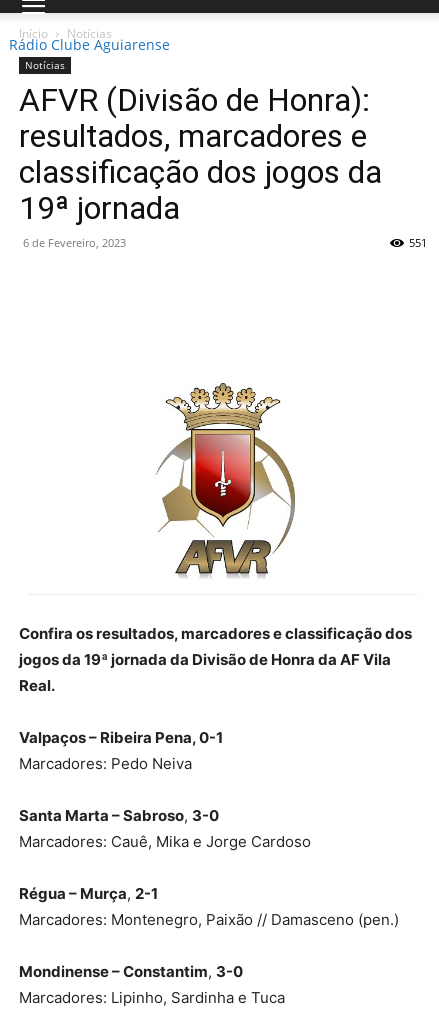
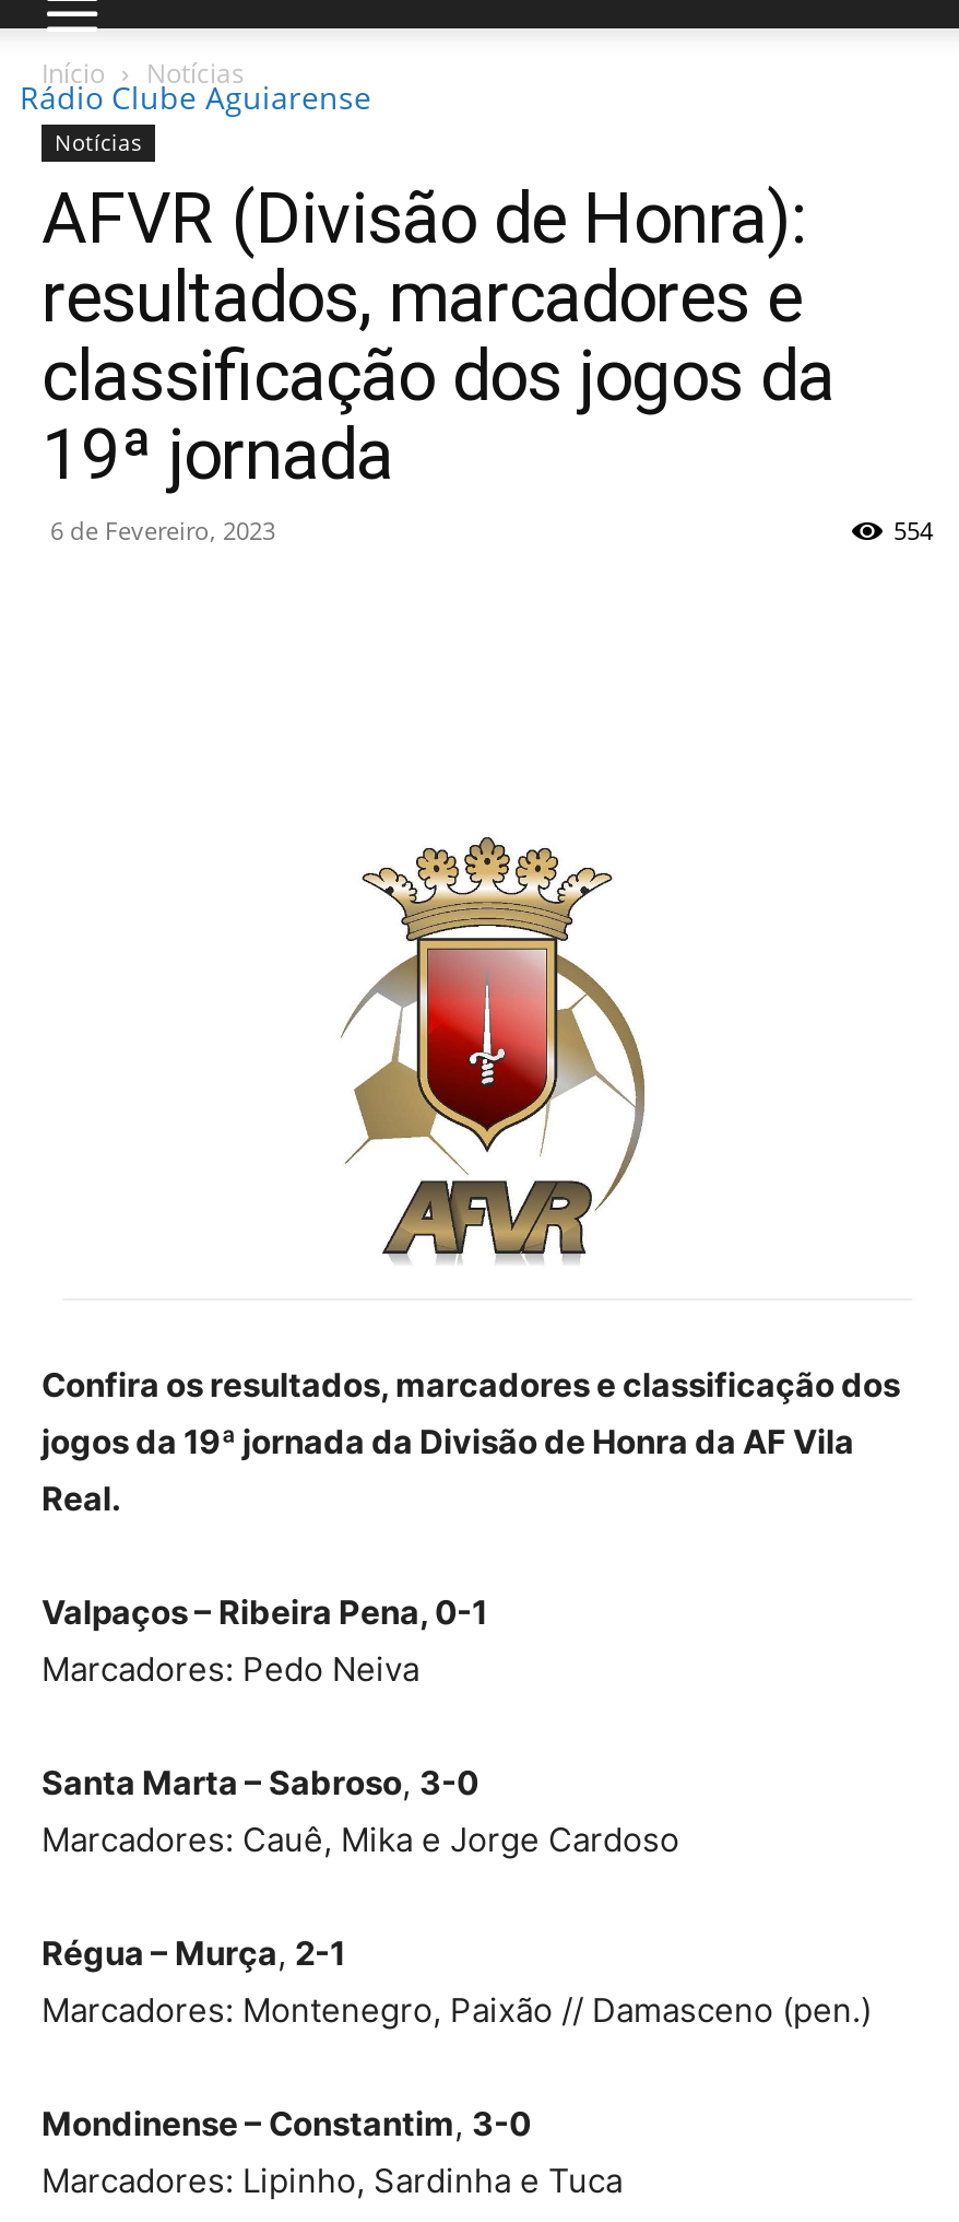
- 551
+ 554
